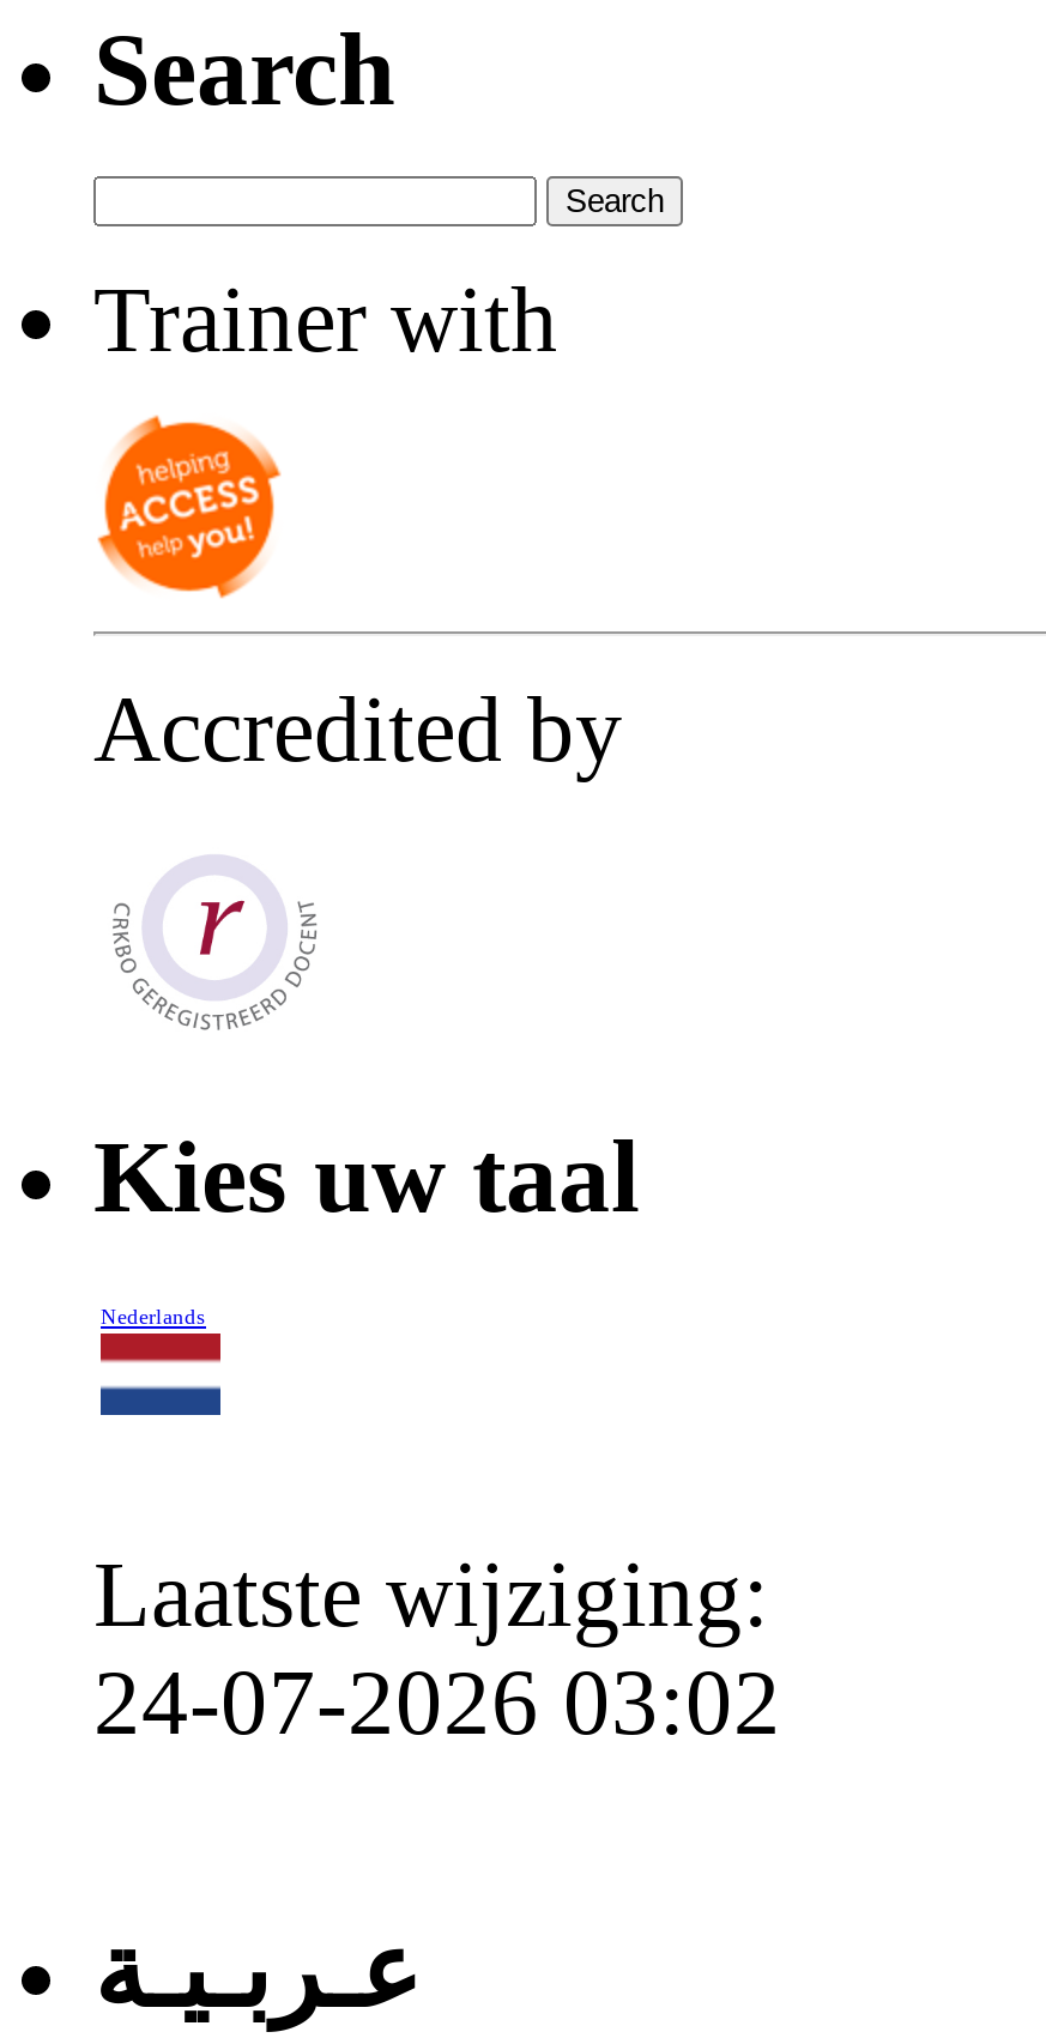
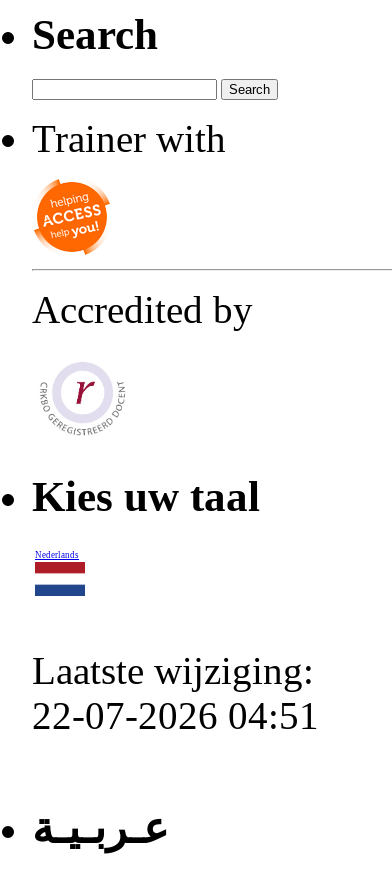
- 24-07-2026 03:02
+ 22-07-2026 04:51
